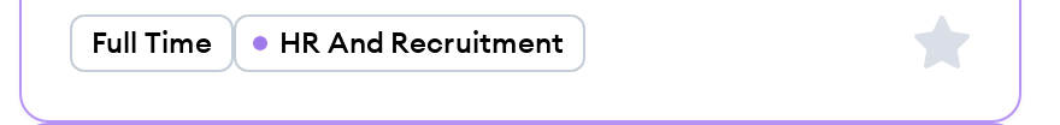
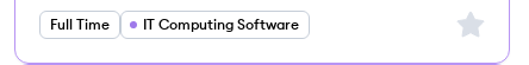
- HR And Recruitment
+ IT Computing Software
